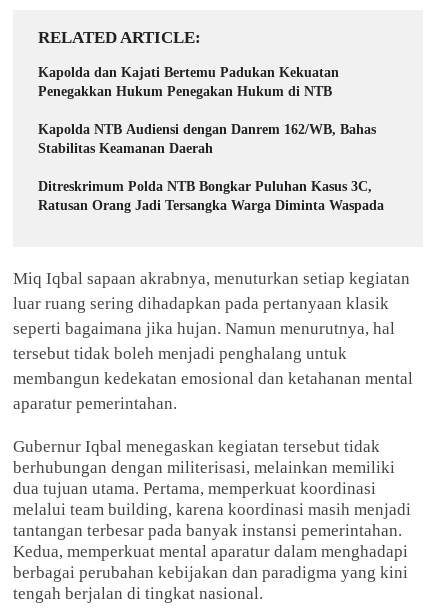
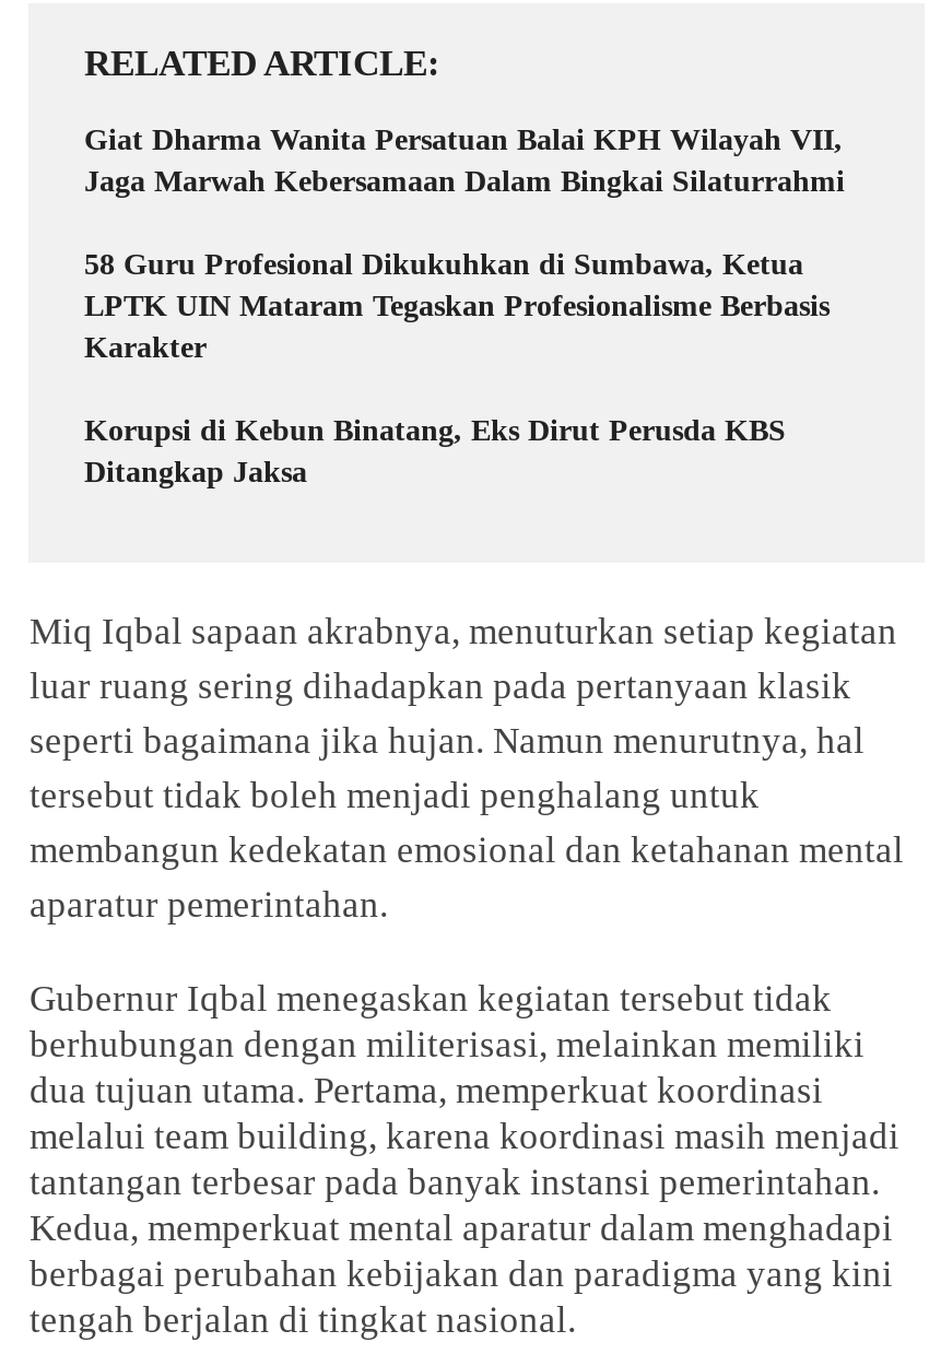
- Kapolda dan Kajati Bertemu Padukan Kekuatan
- Penegakkan Hukum Penegakan Hukum di NTB
+ Giat Dharma Wanita Persatuan Balai KPH Wilayah VII,
+ Jaga Marwah Kebersamaan Dalam Bingkai Silaturrahmi

- Kapolda NTB Audiensi dengan Danrem 162/WB, Bahas
- Stabilitas Keamanan Daerah
+ 58 Guru Profesional Dikukuhkan di Sumbawa, Ketua
+ LPTK UIN Mataram Tegaskan Profesionalisme Berbasis
+ Karakter

- Ditreskrimum Polda NTB Bongkar Puluhan Kasus 3C,
- Ratusan Orang Jadi Tersangka Warga Diminta Waspada
+ Korupsi di Kebun Binatang, Eks Dirut Perusda KBS
+ Ditangkap Jaksa
